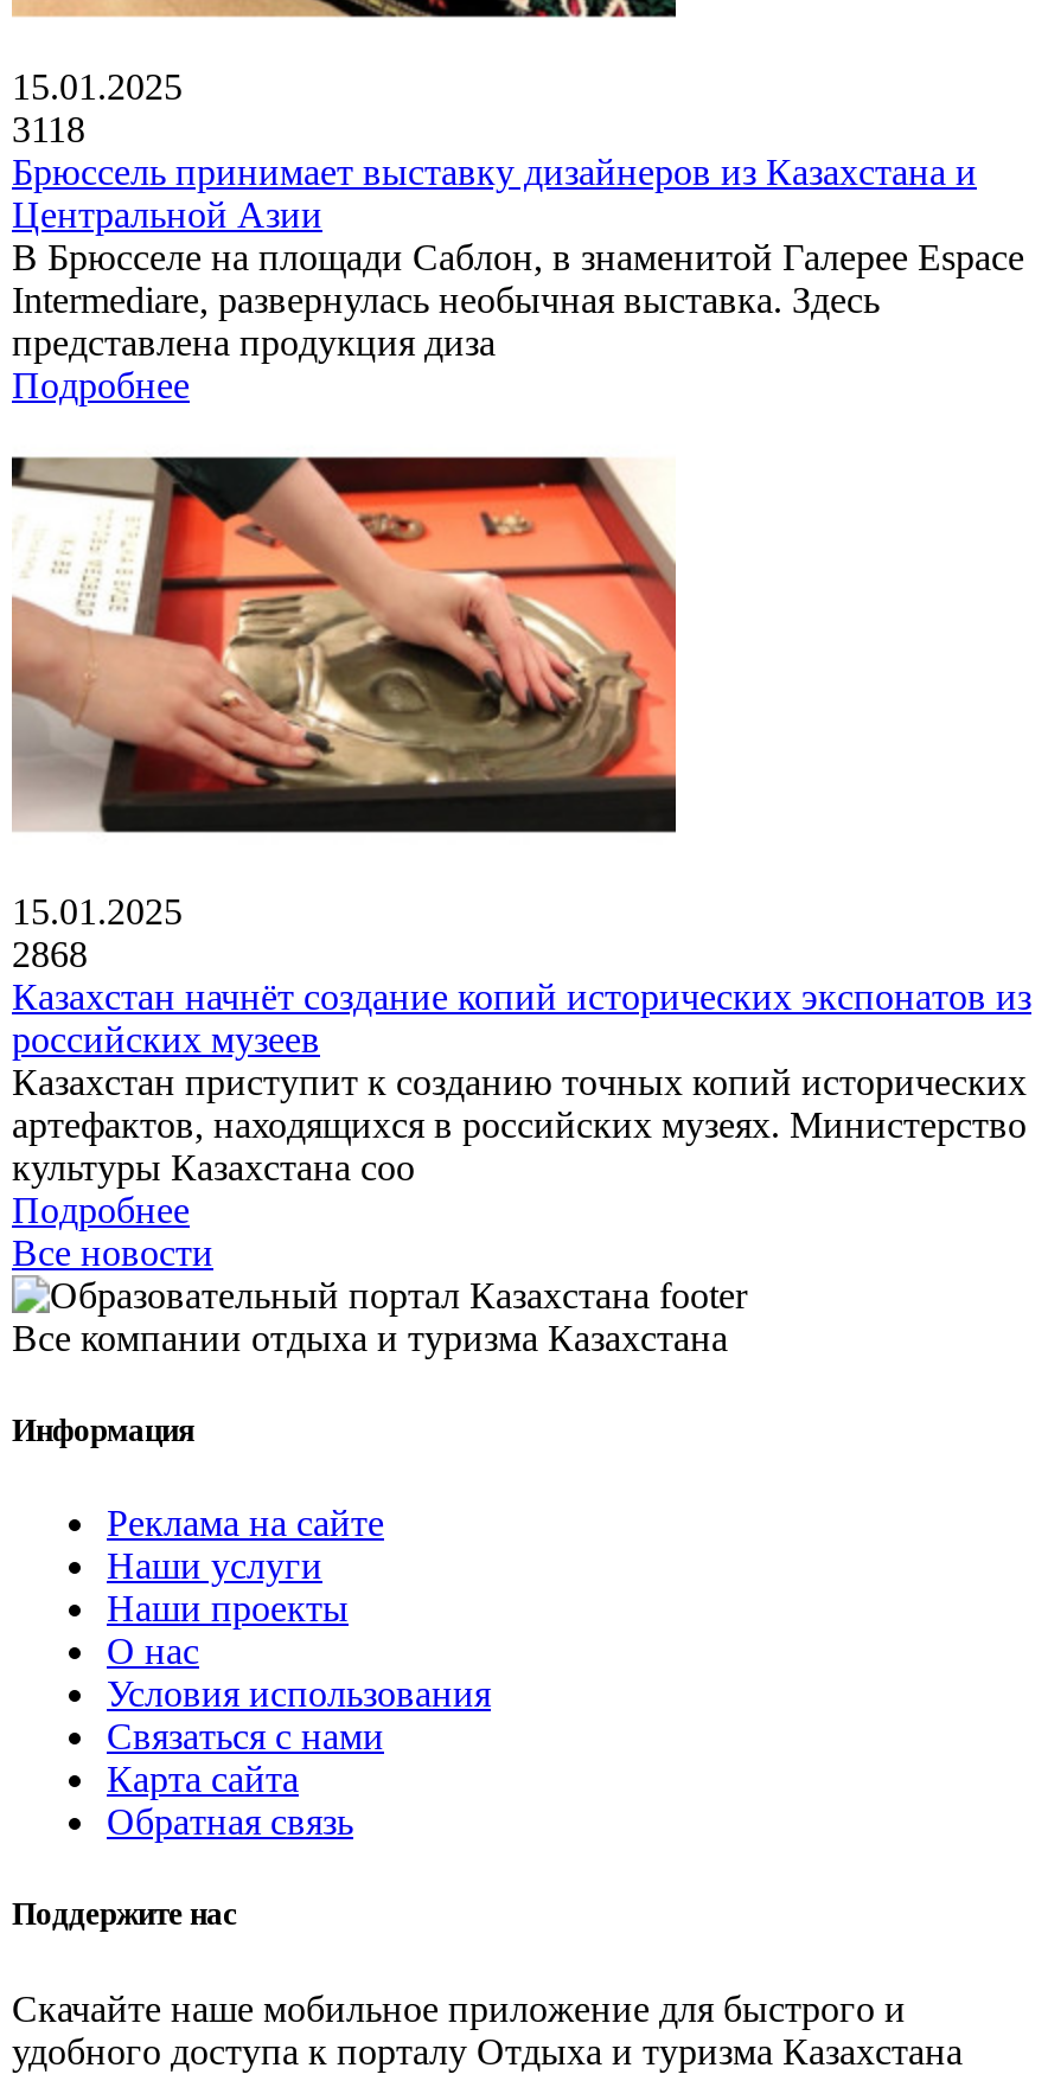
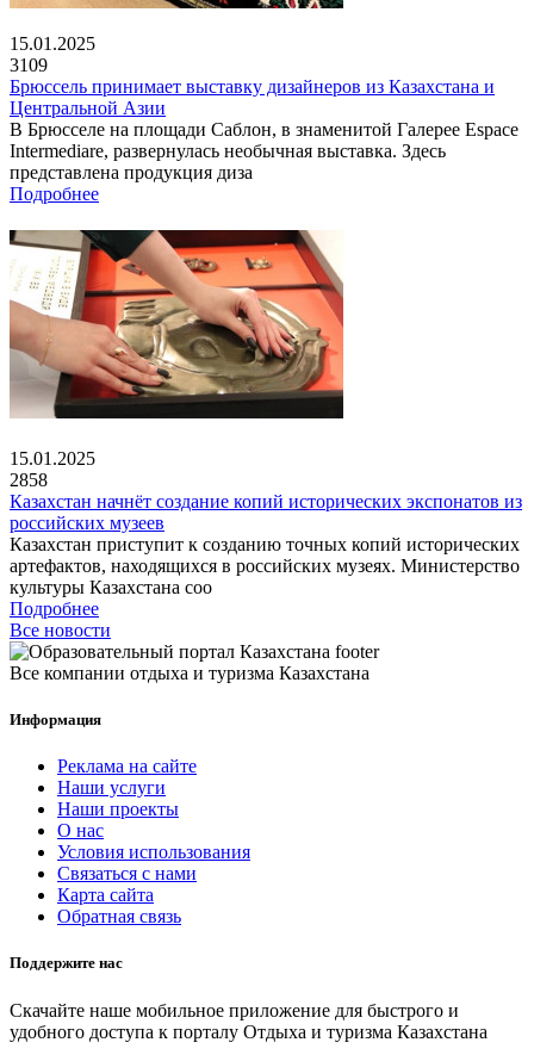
- 3118
+ 3109

- 2868
+ 2858
